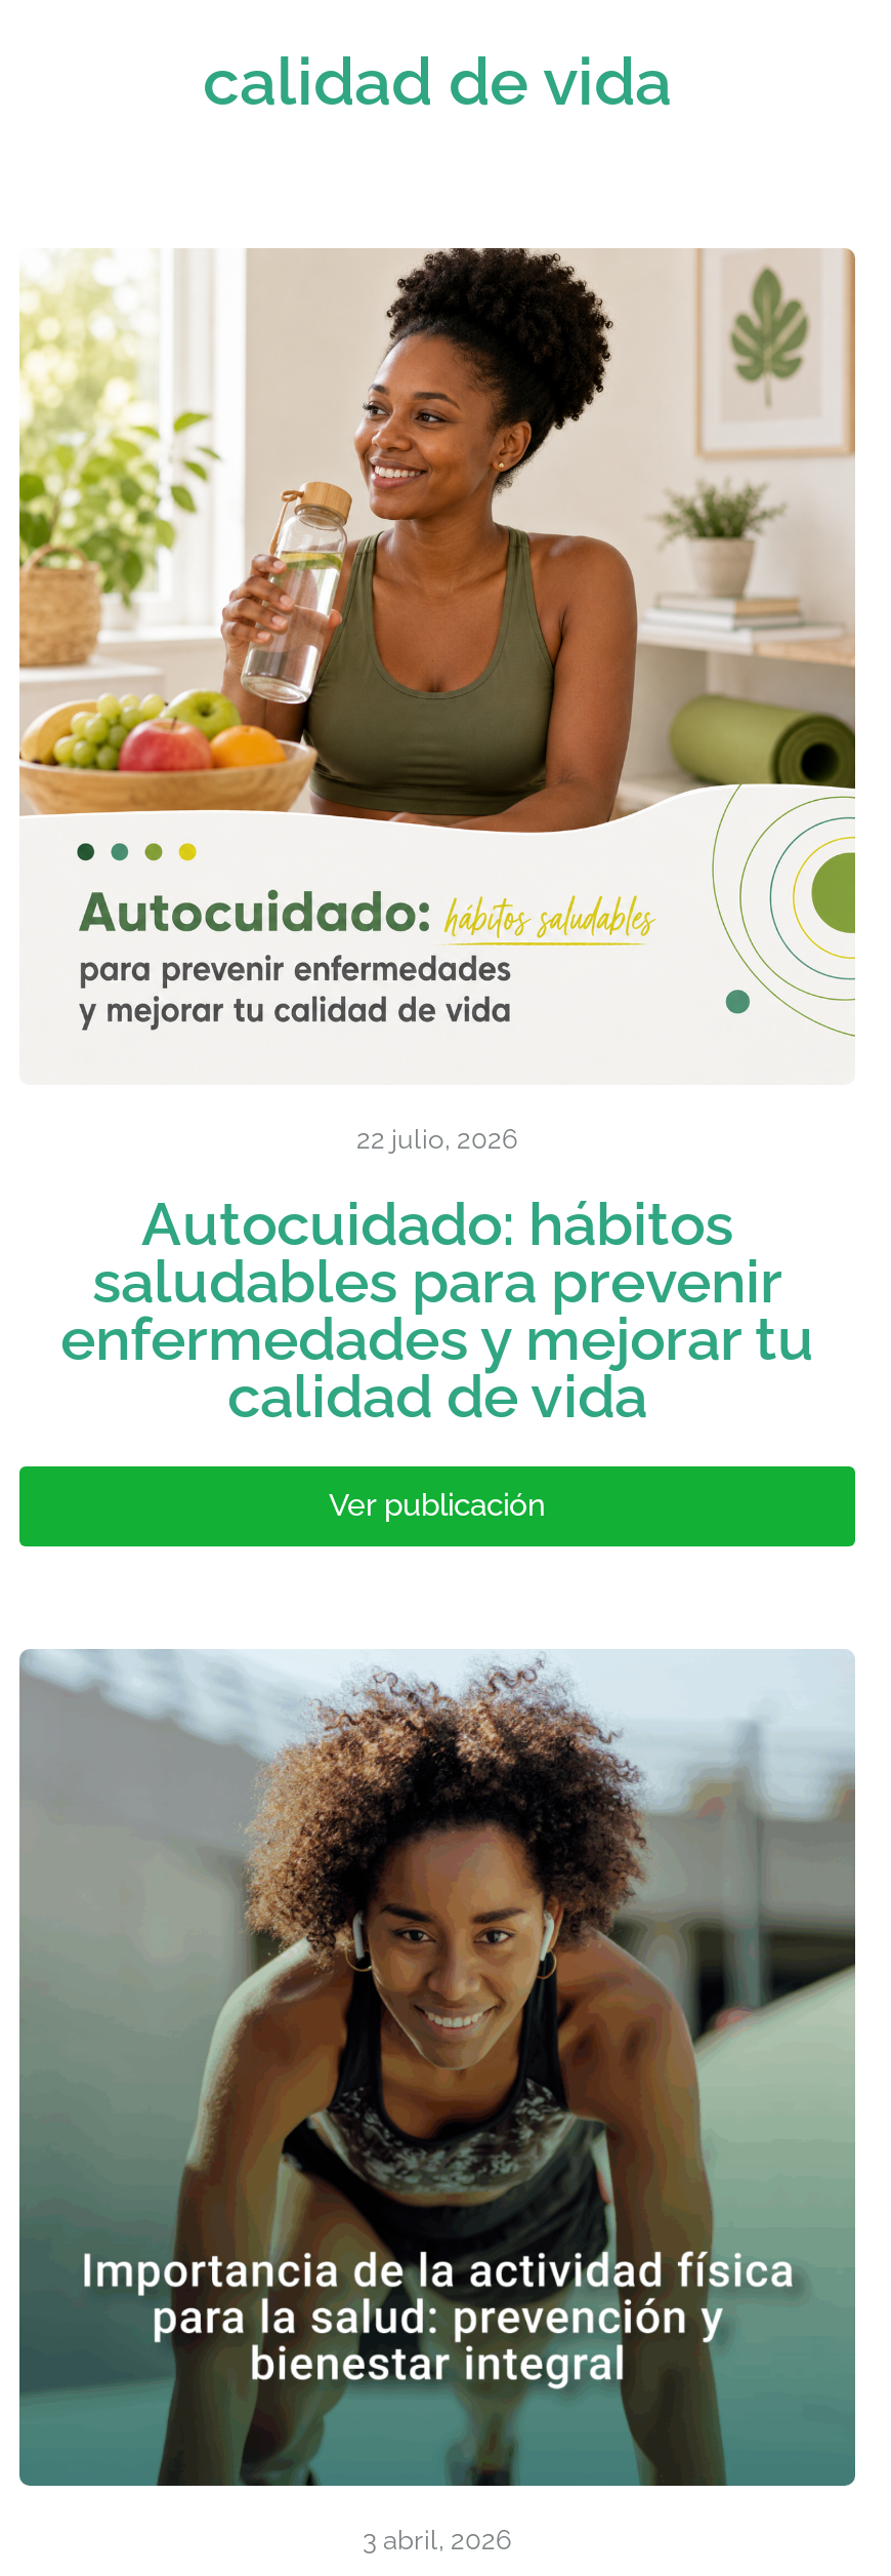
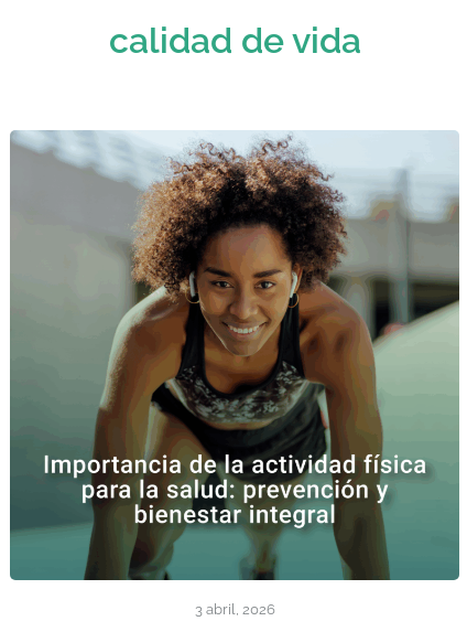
- [image]

- 22 julio, 2026
- Autocuidado: hábitos
- saludables para prevenir
- enfermedades y mejorar tu
- calidad de vida
- Ver publicación
